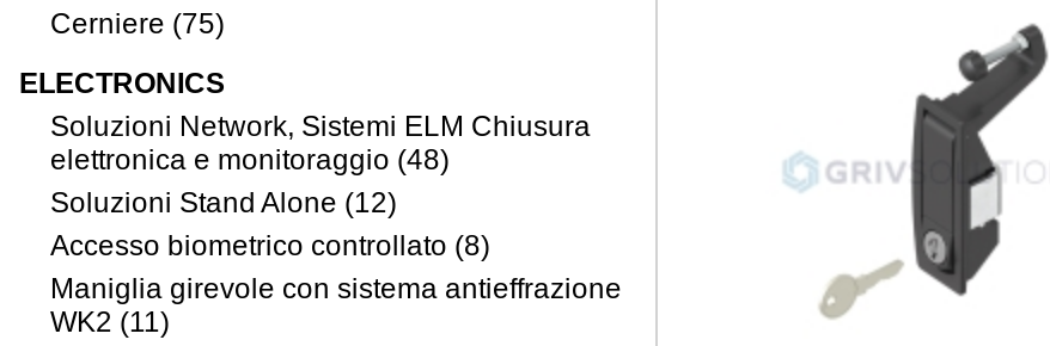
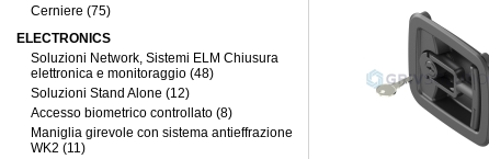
- [image]
+ [image]
